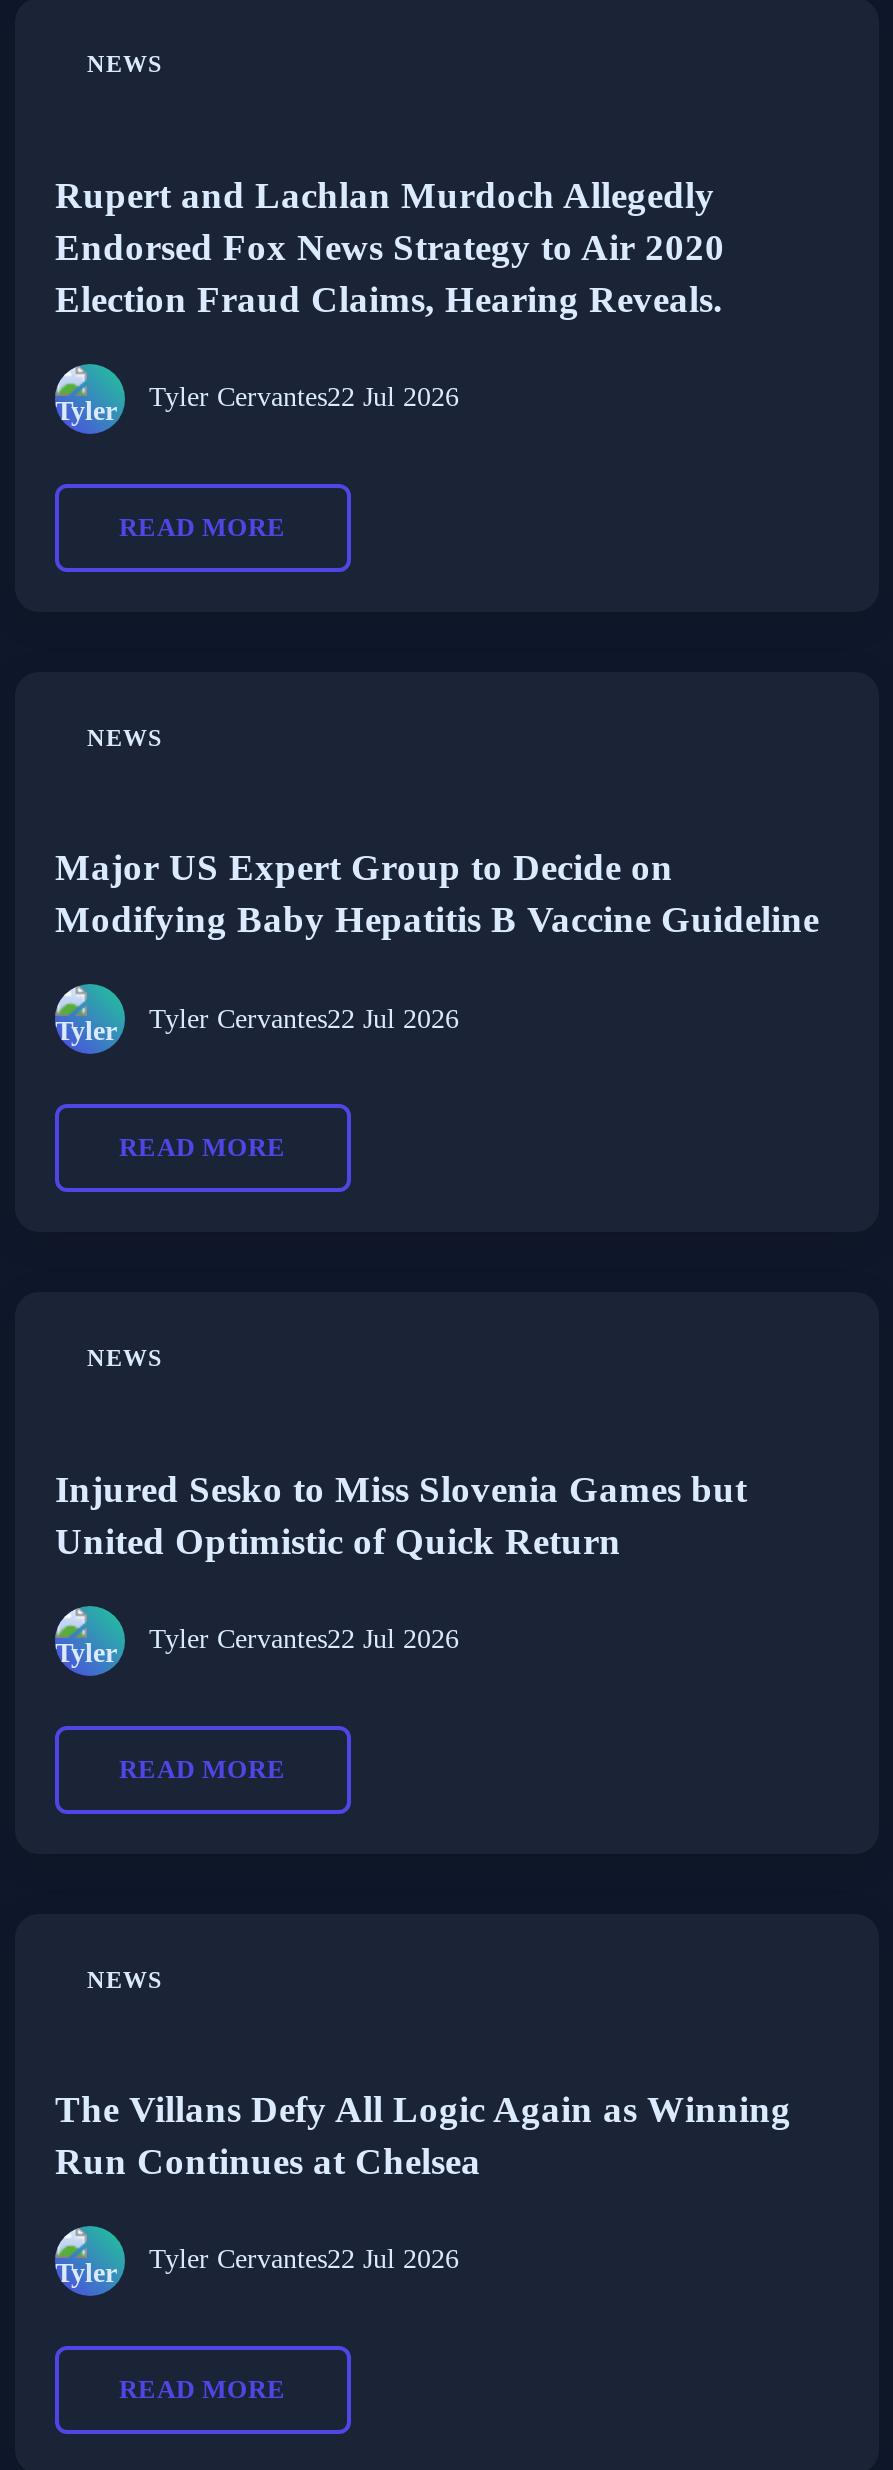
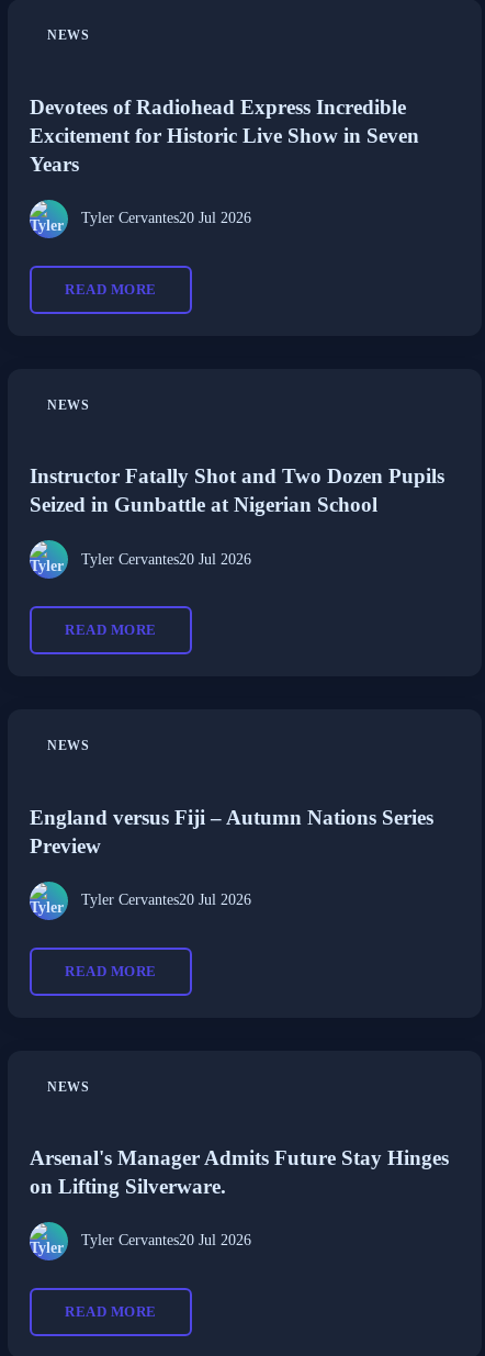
- Rupert and Lachlan Murdoch Allegedly
- Endorsed Fox News Strategy to Air 2020
- Election Fraud Claims, Hearing Reveals.
+ Devotees of Radiohead Express Incredible
+ Excitement for Historic Live Show in Seven
+ Years

- Tyler Cervantes22 Jul 2026
+ Tyler Cervantes20 Jul 2026

- Major US Expert Group to Decide on
- Modifying Baby Hepatitis B Vaccine Guideline
+ Instructor Fatally Shot and Two Dozen Pupils
+ Seized in Gunbattle at Nigerian School

- Tyler Cervantes22 Jul 2026
+ Tyler Cervantes20 Jul 2026

- Injured Sesko to Miss Slovenia Games but
- United Optimistic of Quick Return
+ England versus Fiji – Autumn Nations Series
+ Preview

- Tyler Cervantes22 Jul 2026
+ Tyler Cervantes20 Jul 2026

- The Villans Defy All Logic Again as Winning
- Run Continues at Chelsea
+ Arsenal's Manager Admits Future Stay Hinges
+ on Lifting Silverware.

- Tyler Cervantes22 Jul 2026
+ Tyler Cervantes20 Jul 2026
